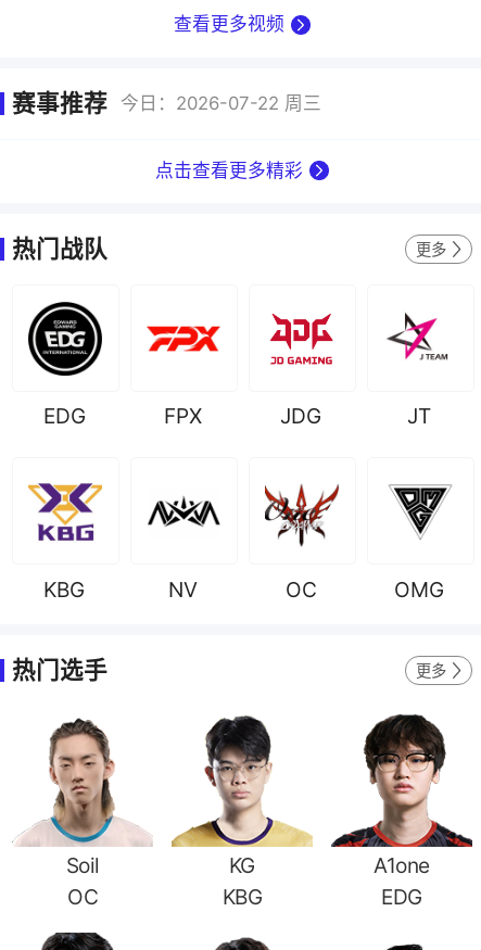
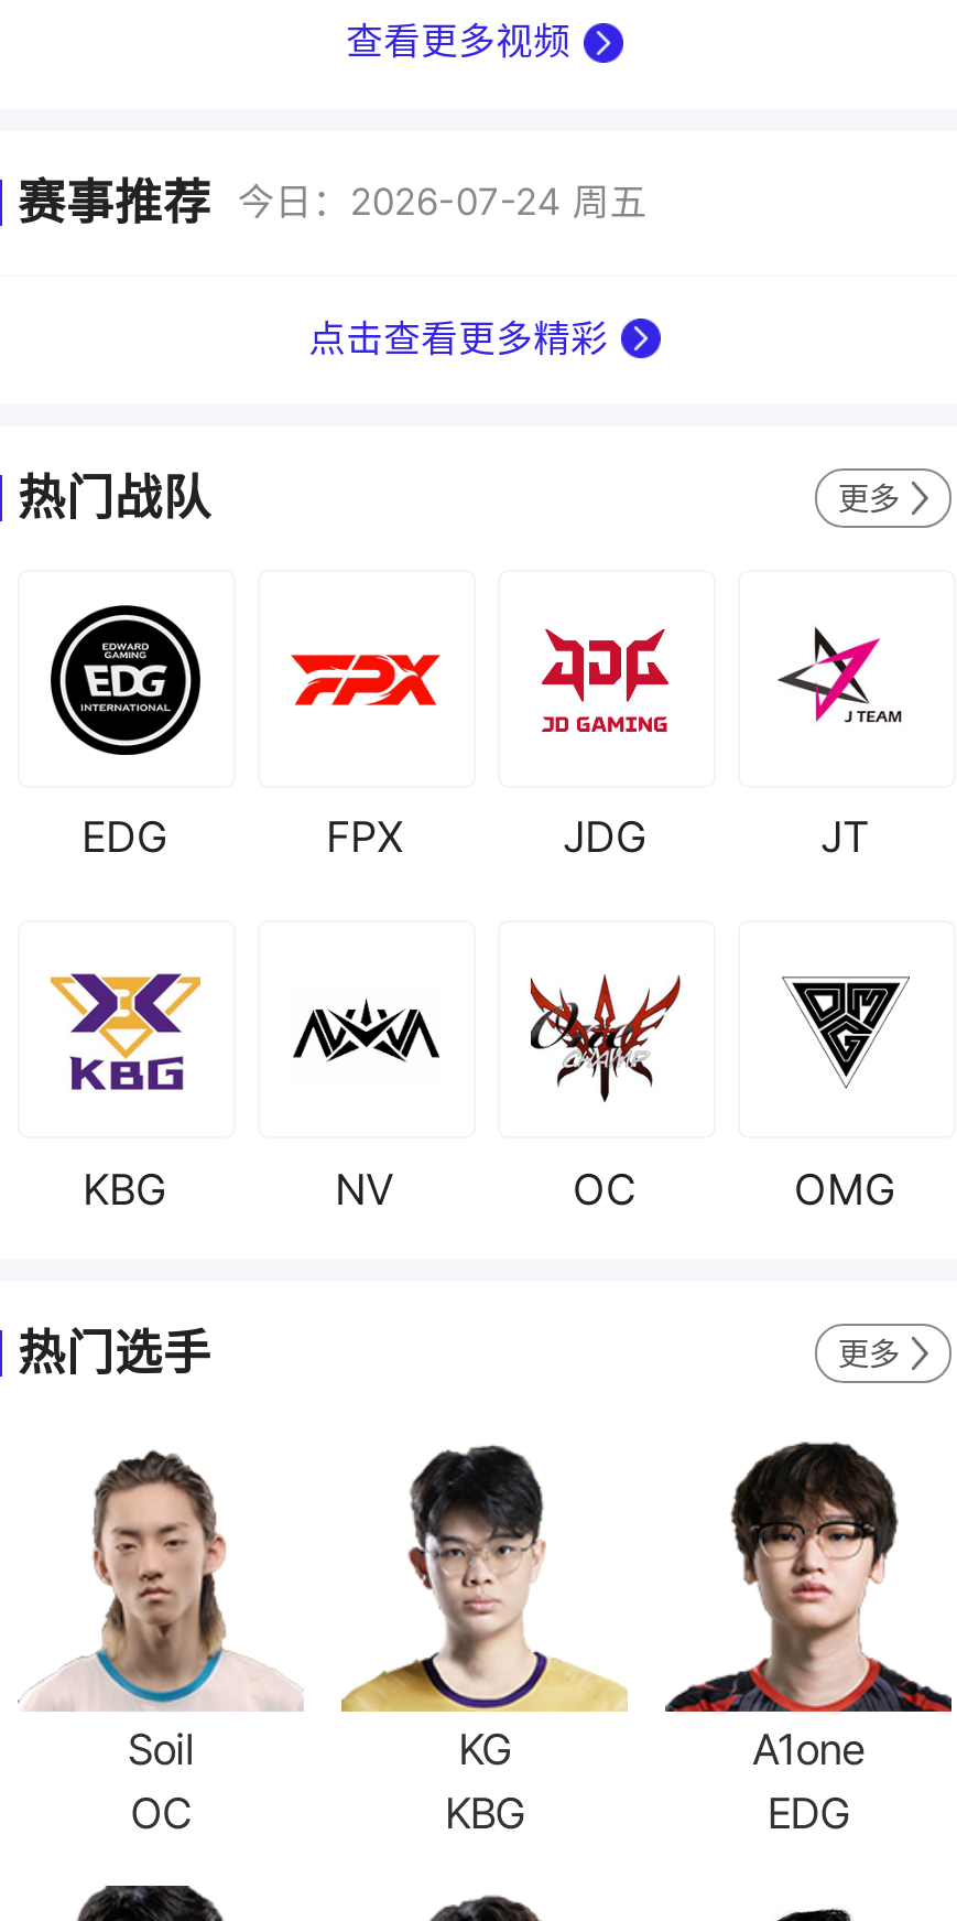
- 赛事推荐 今日：2026-07-22 周三
+ 赛事推荐 今日：2026-07-24 周五
